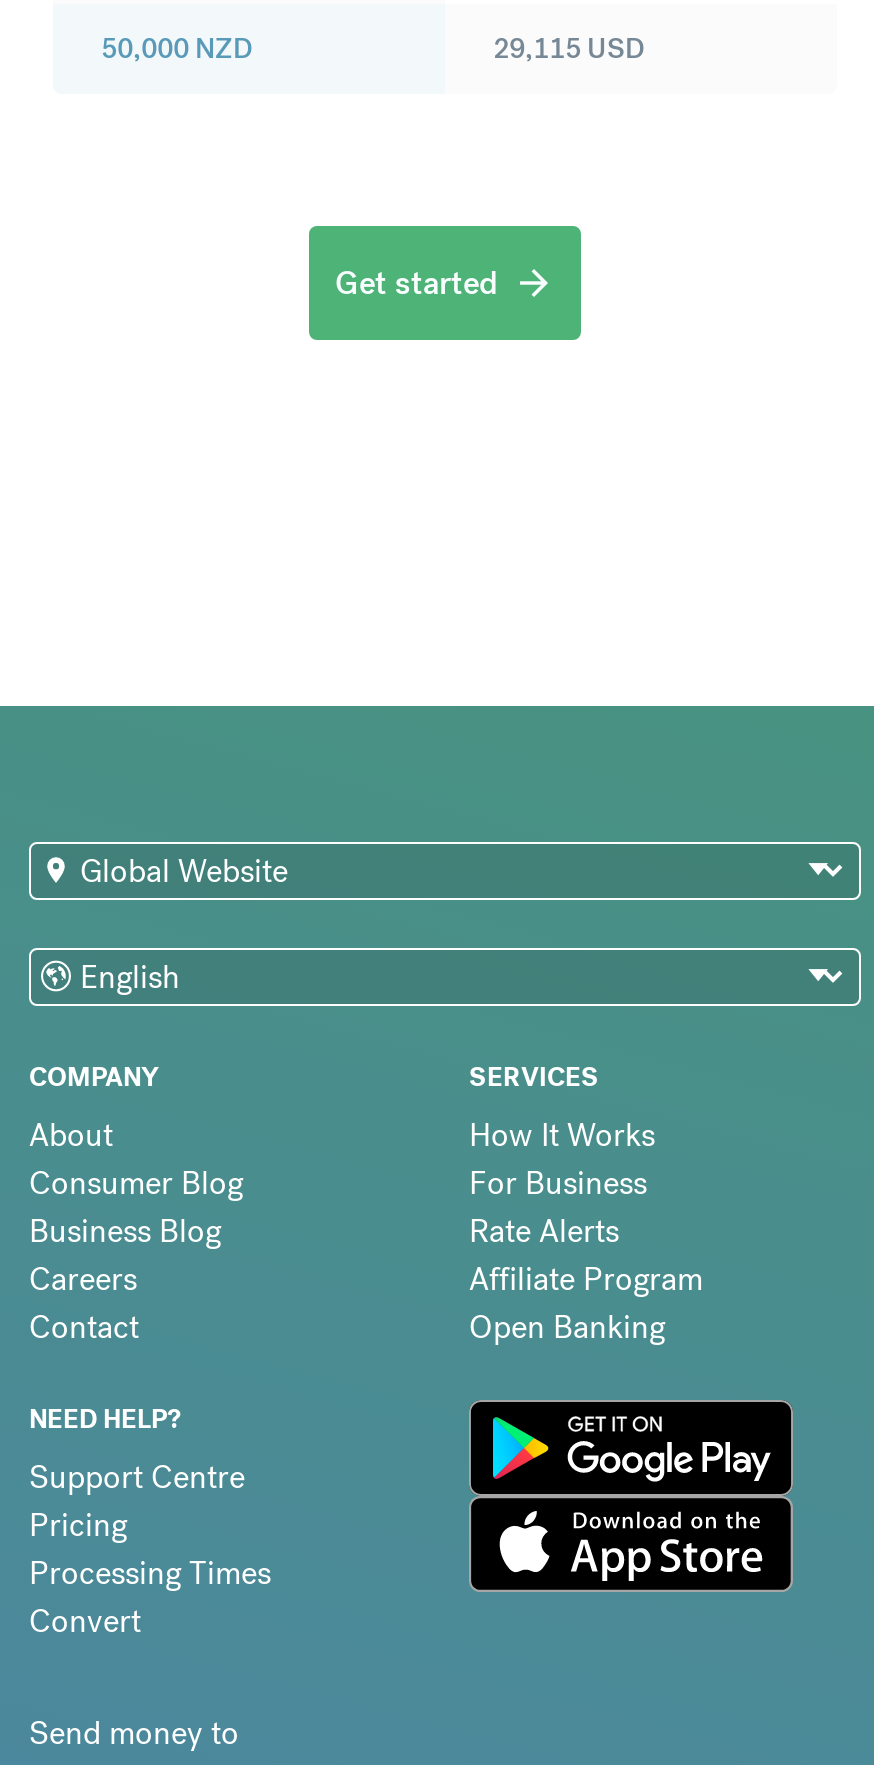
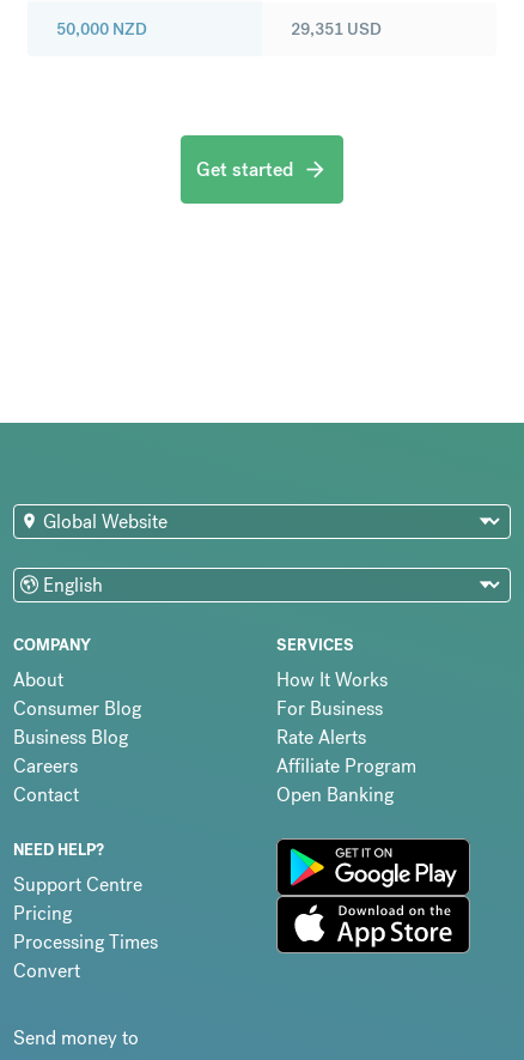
- 29,115 USD
+ 29,351 USD
